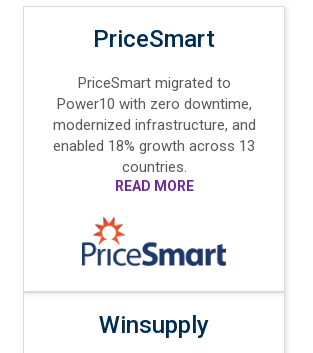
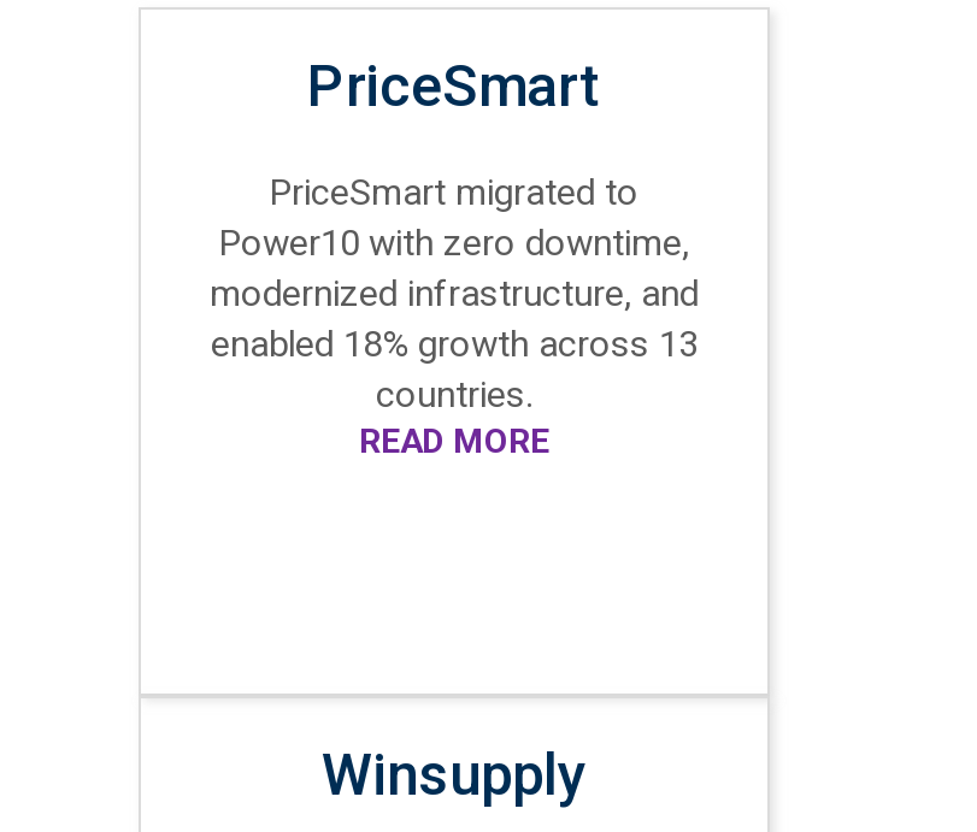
- [image]
